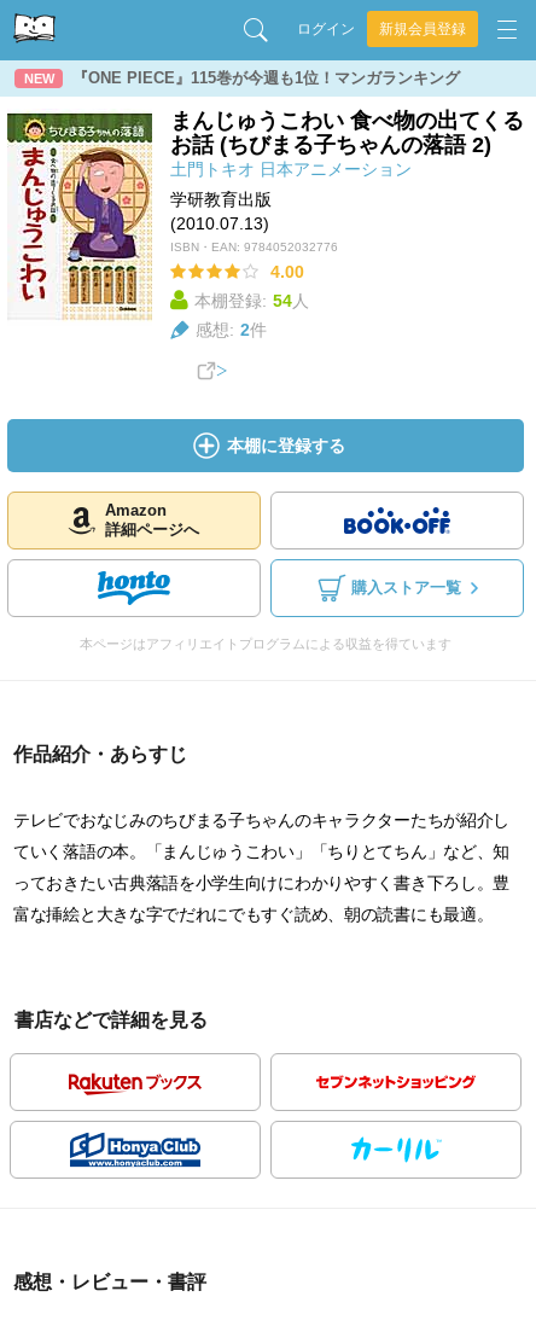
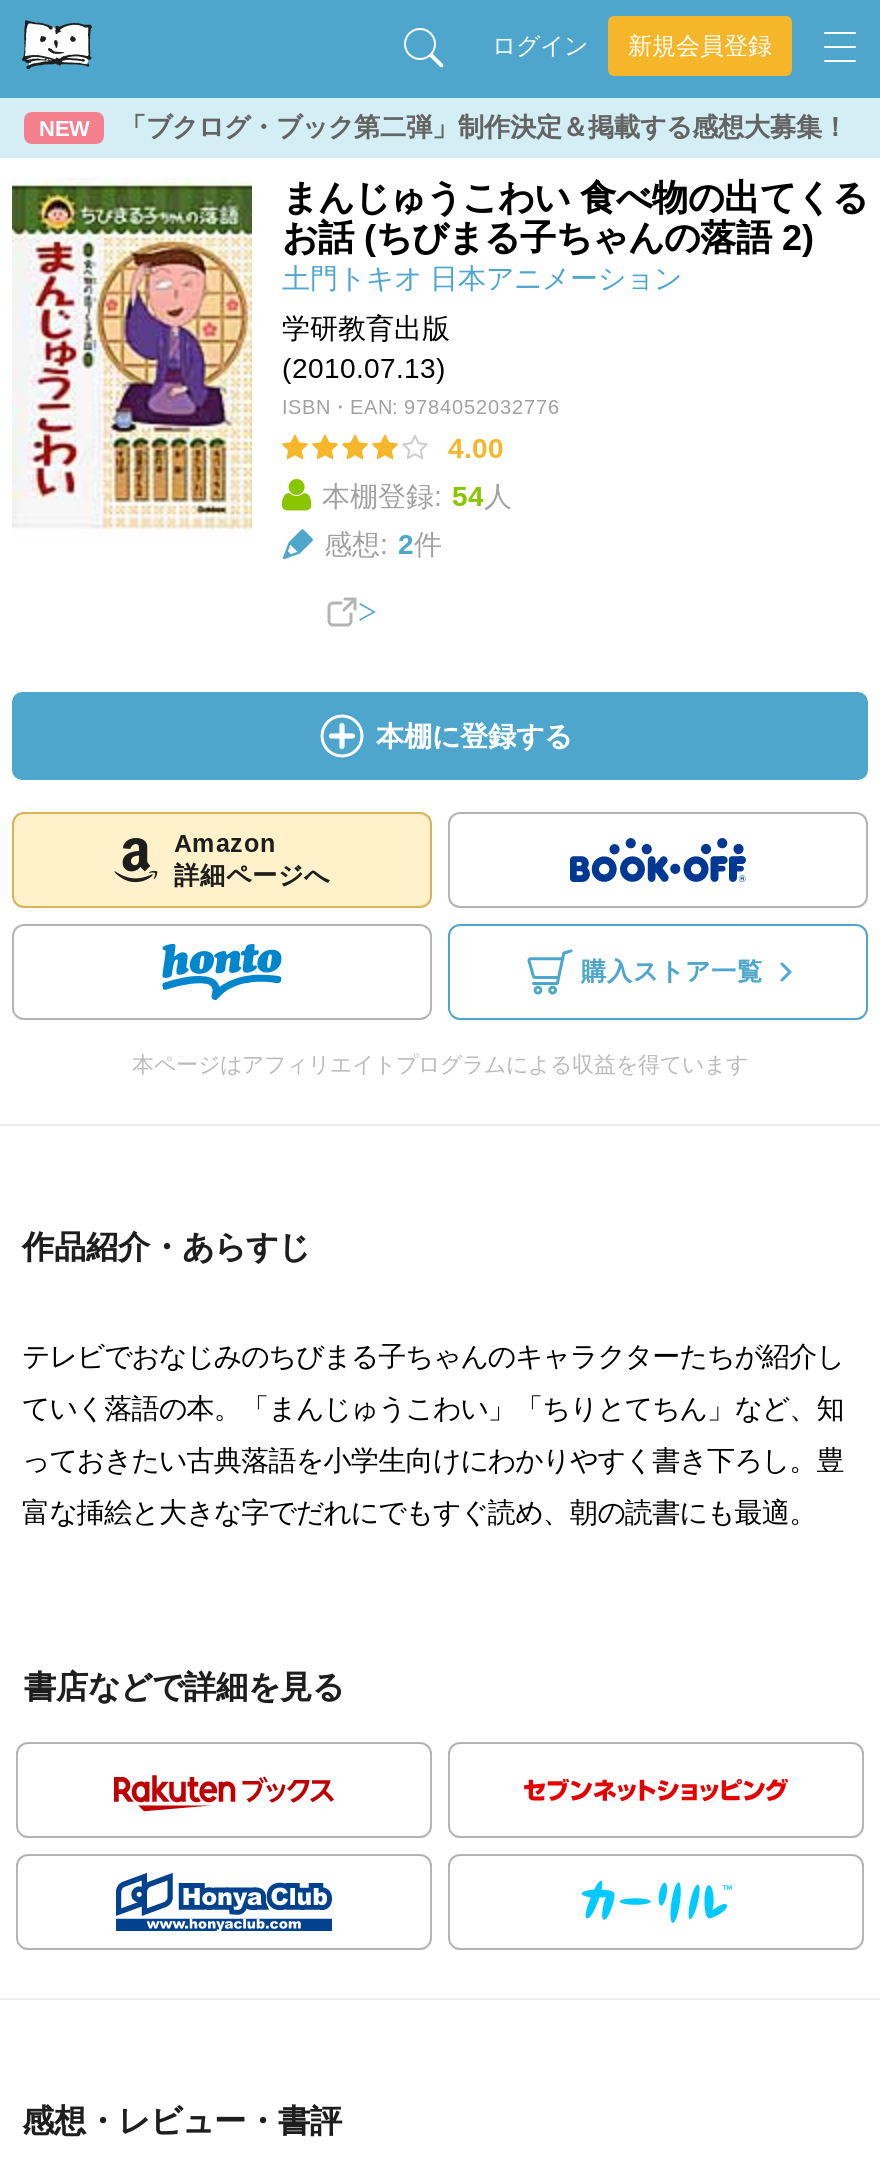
- 『ONE PIECE』115巻が今週も1位！マンガランキング
+ 「ブクログ・ブック第二弾」制作決定＆掲載する感想大募集！
